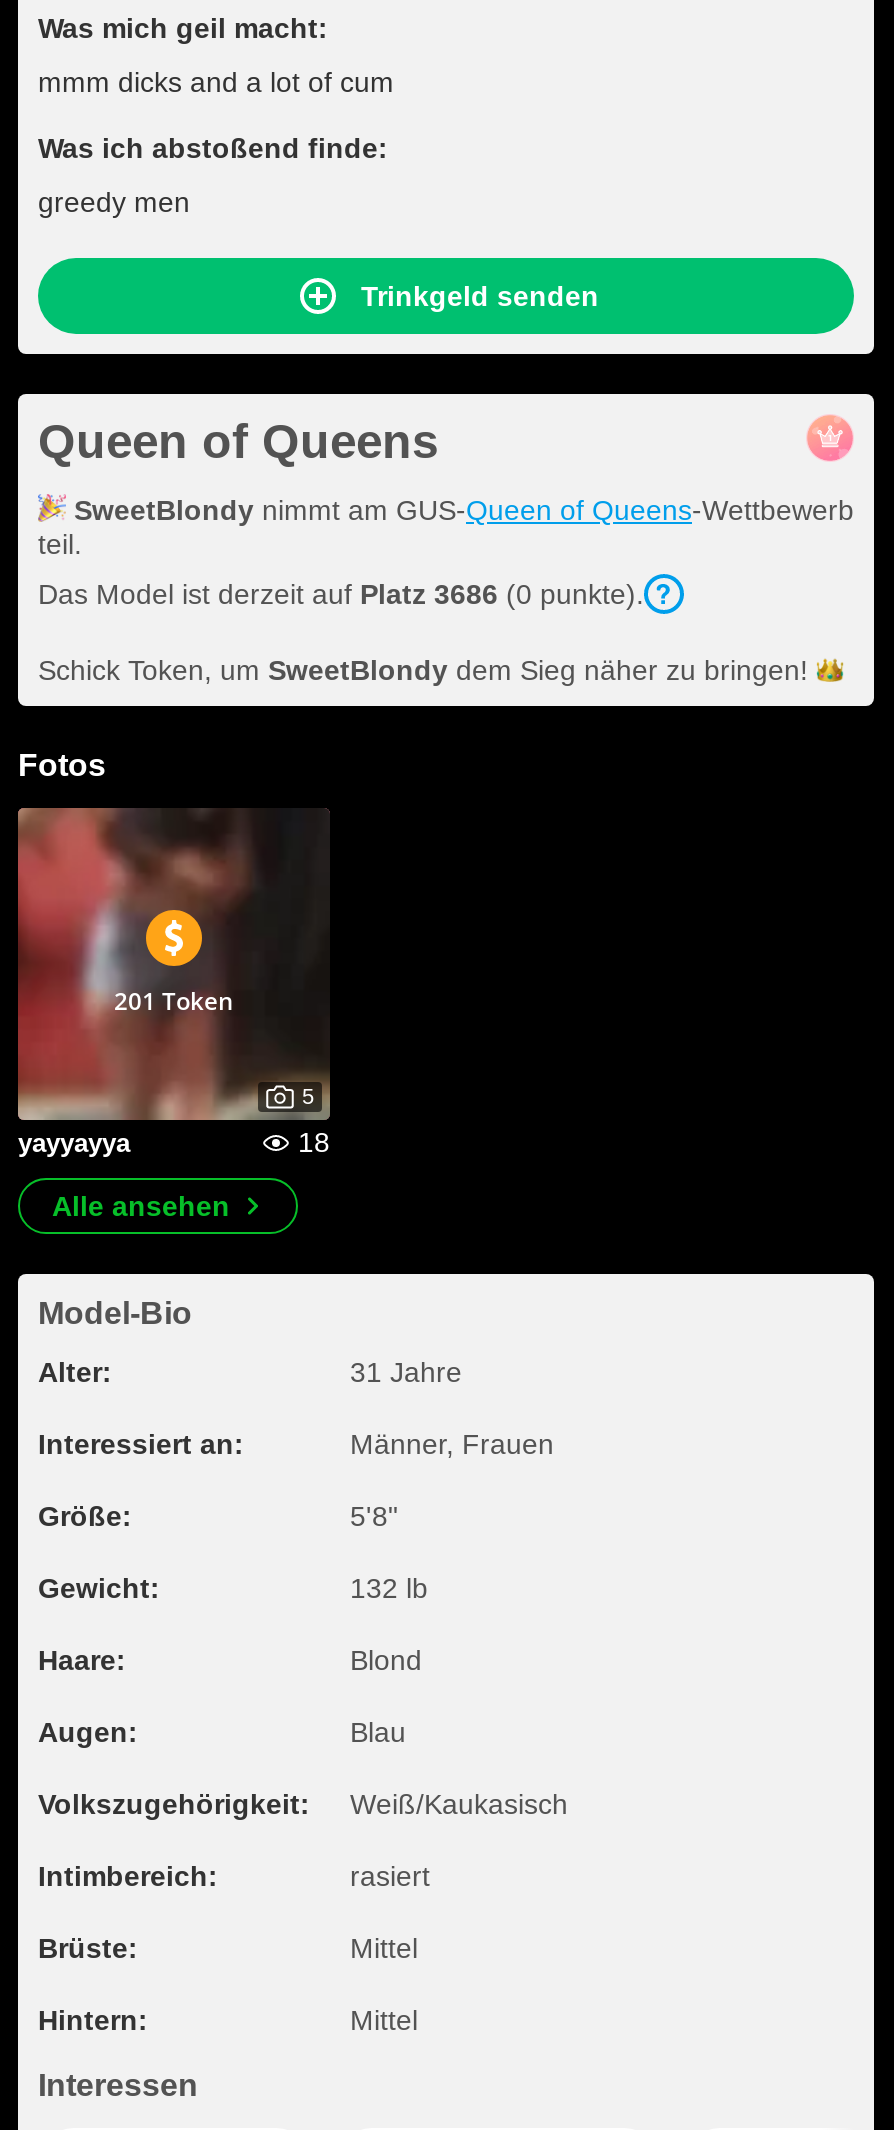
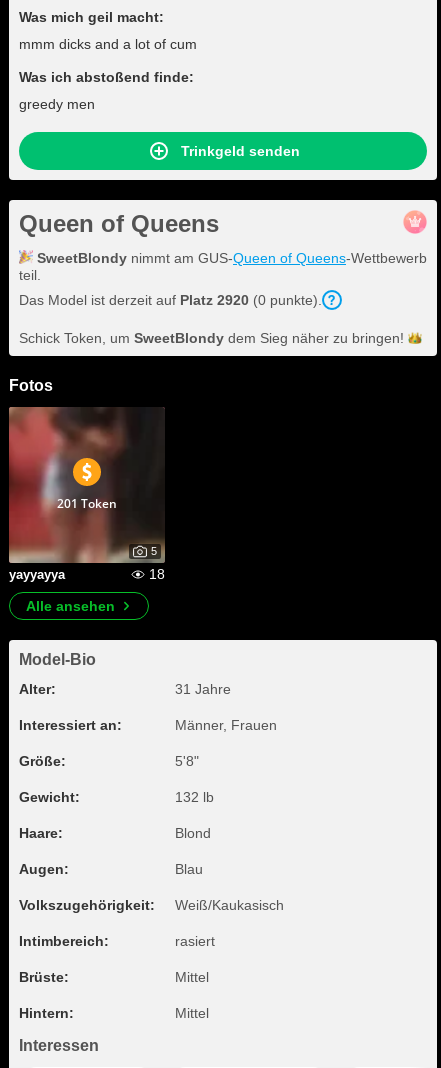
- Das Model ist derzeit auf Platz 3686 (0 punkte).
+ Das Model ist derzeit auf Platz 2920 (0 punkte).
